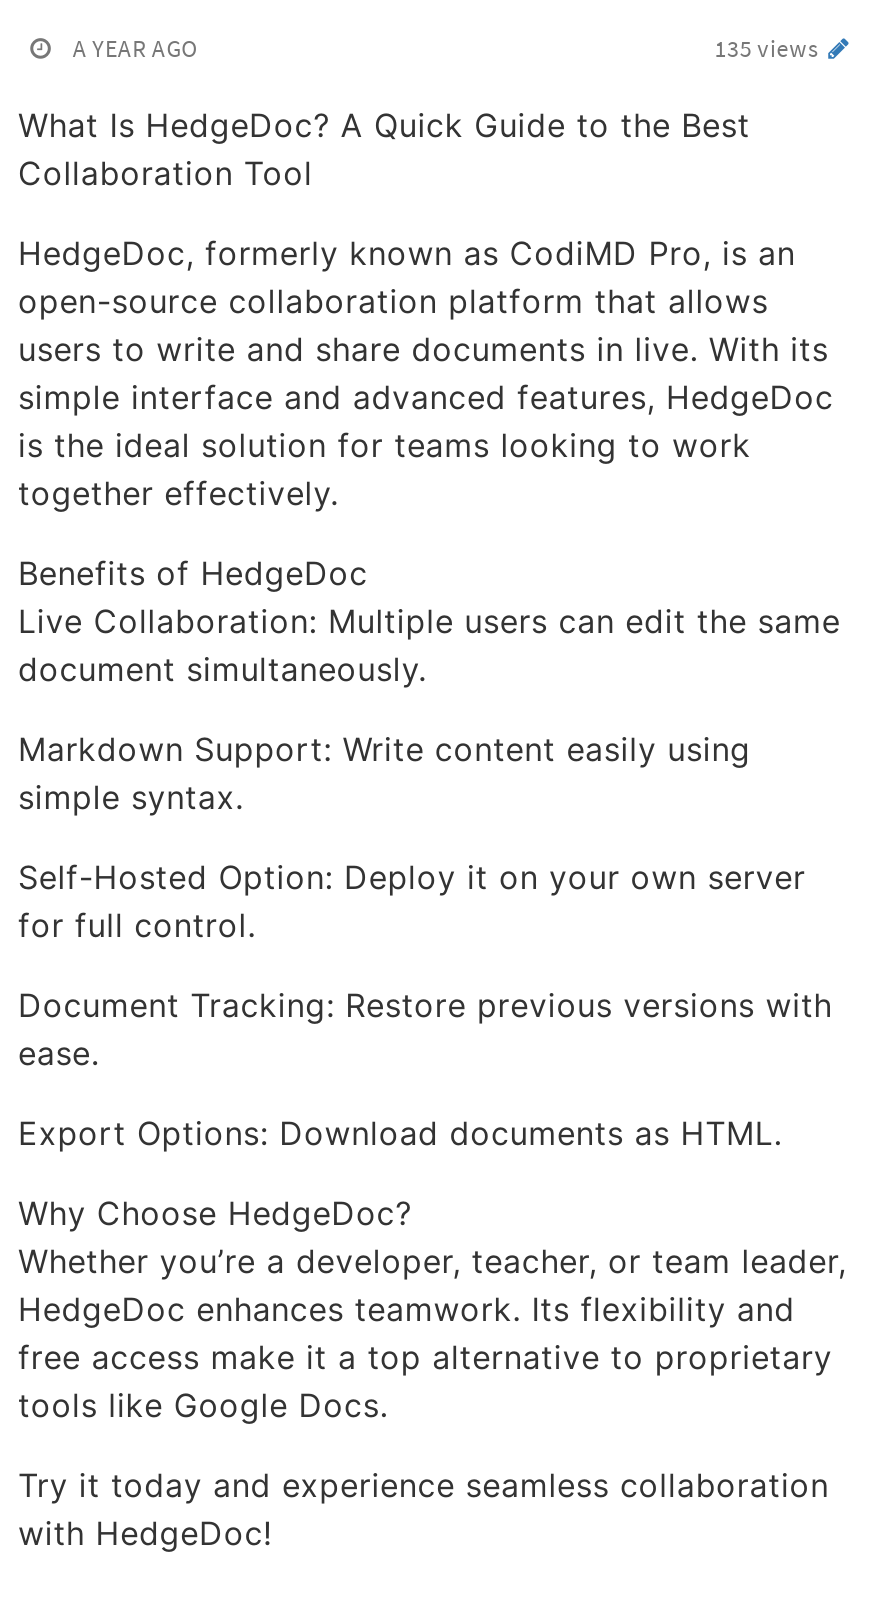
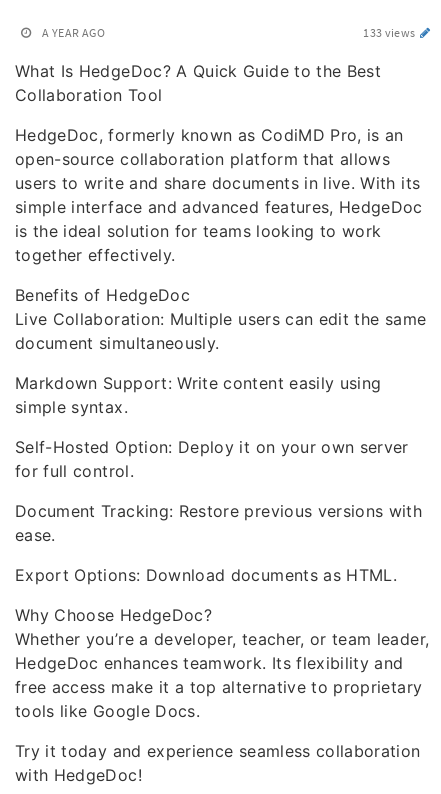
- 135 views
+ 133 views
